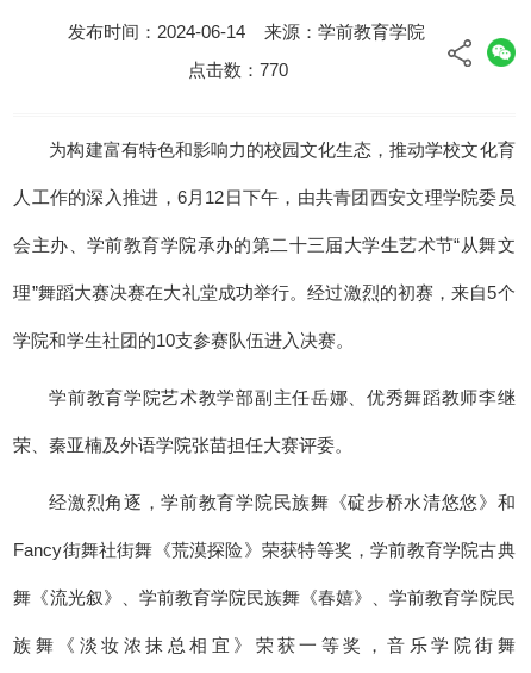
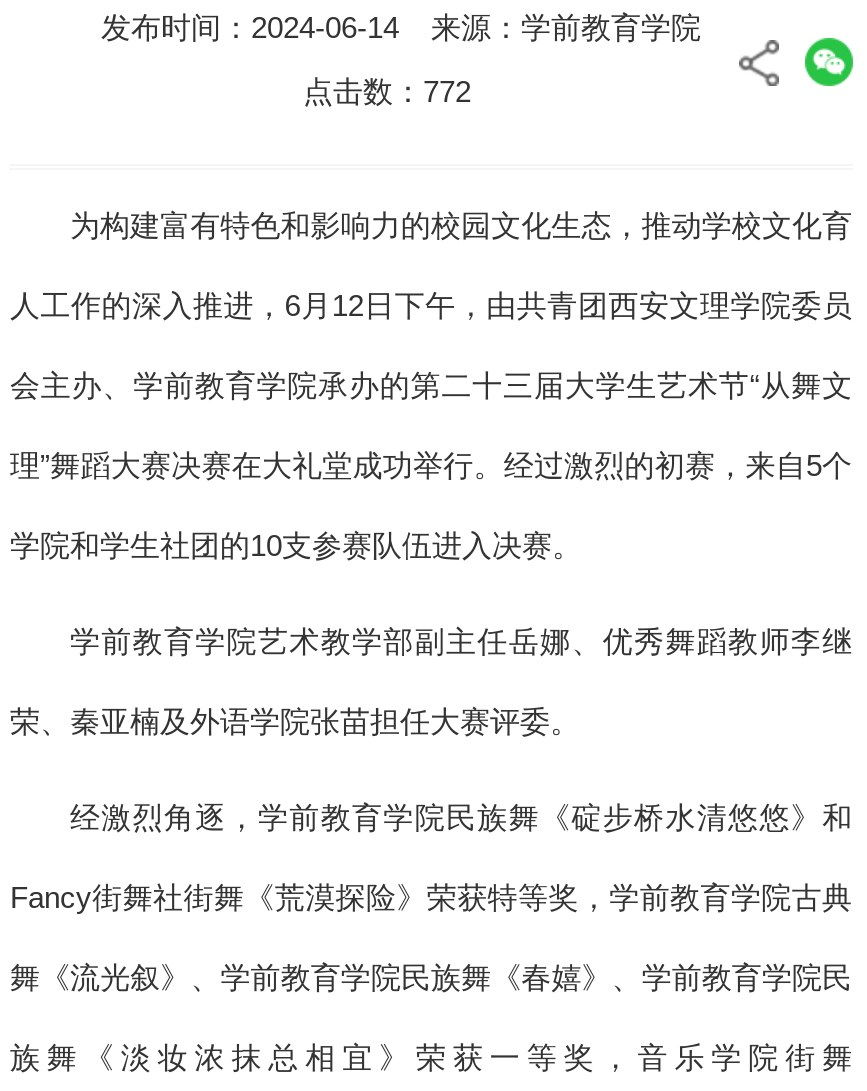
- 点击数：770
+ 点击数：772
